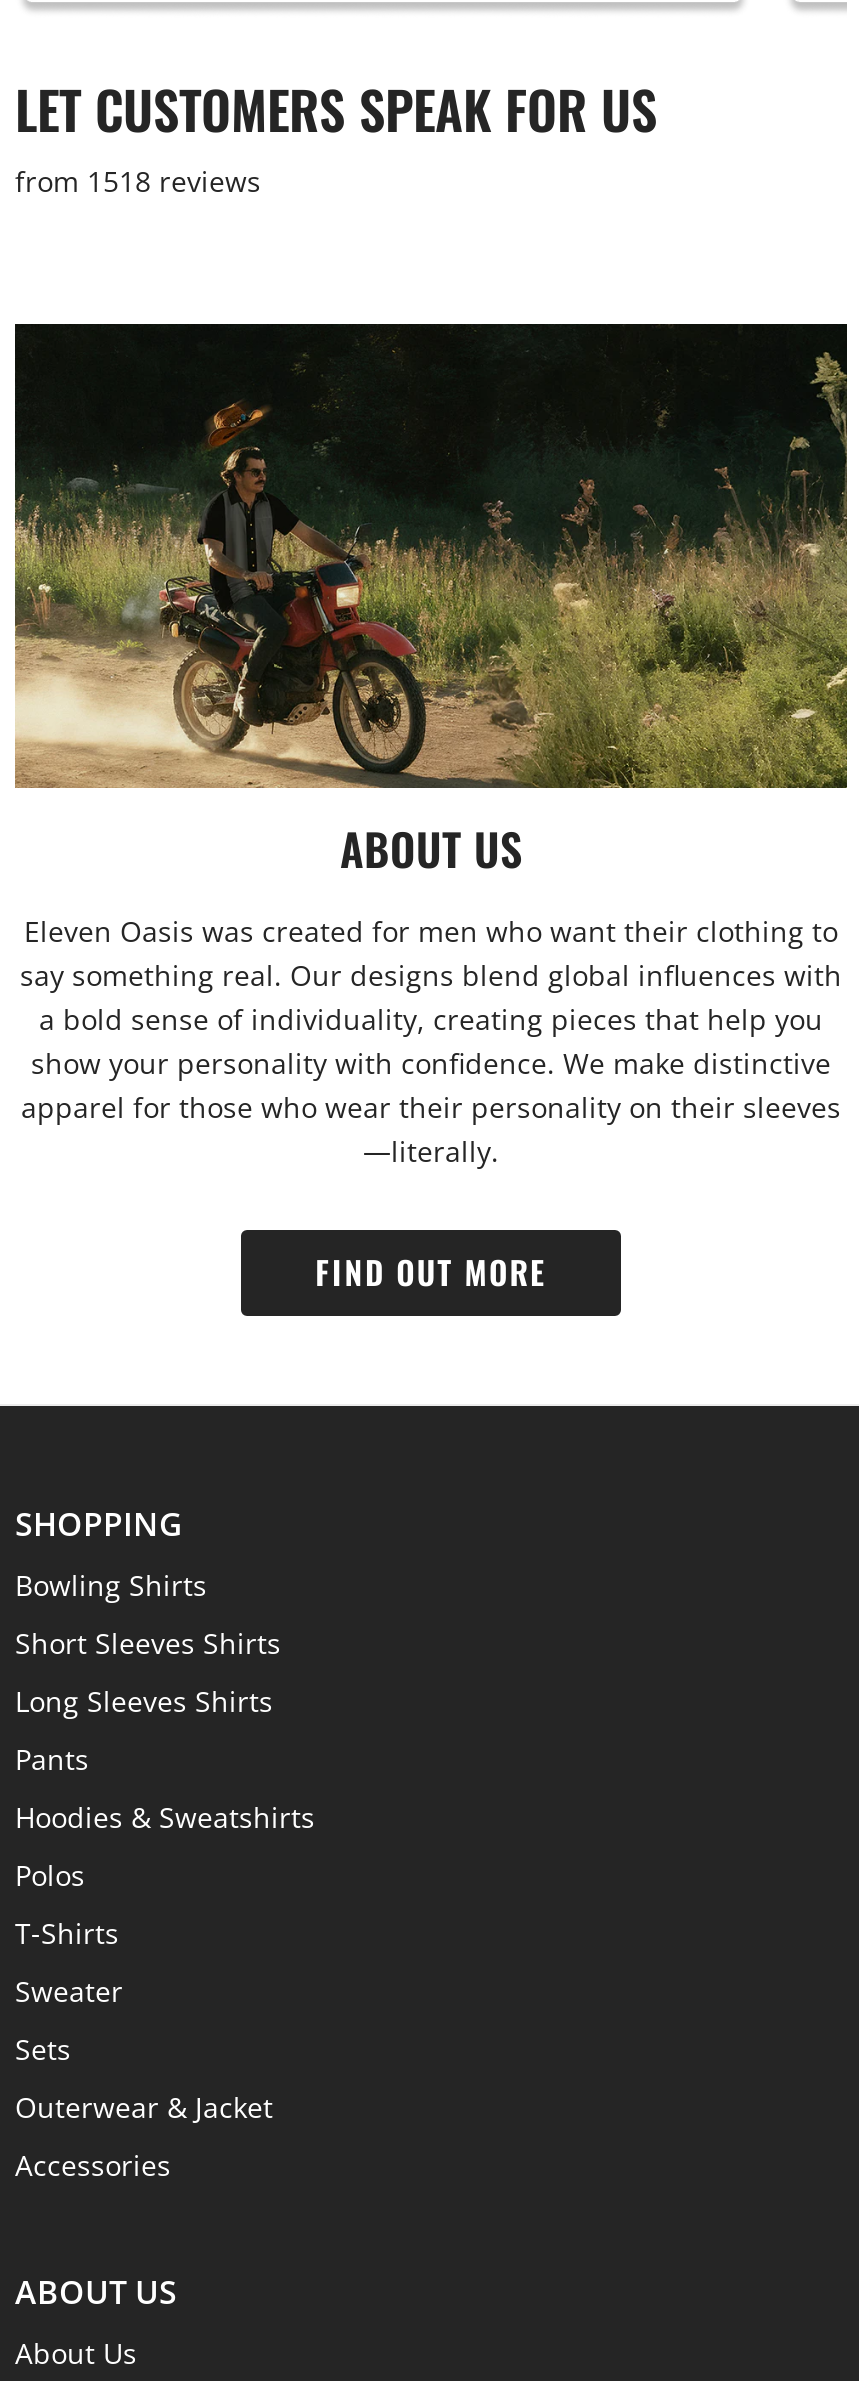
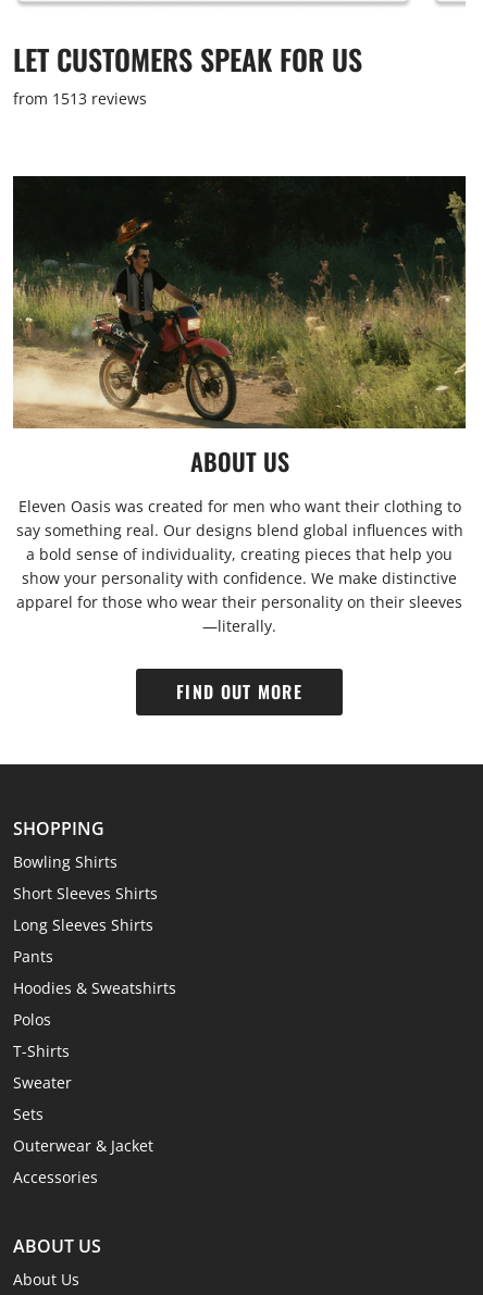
- from 1518 reviews
+ from 1513 reviews
